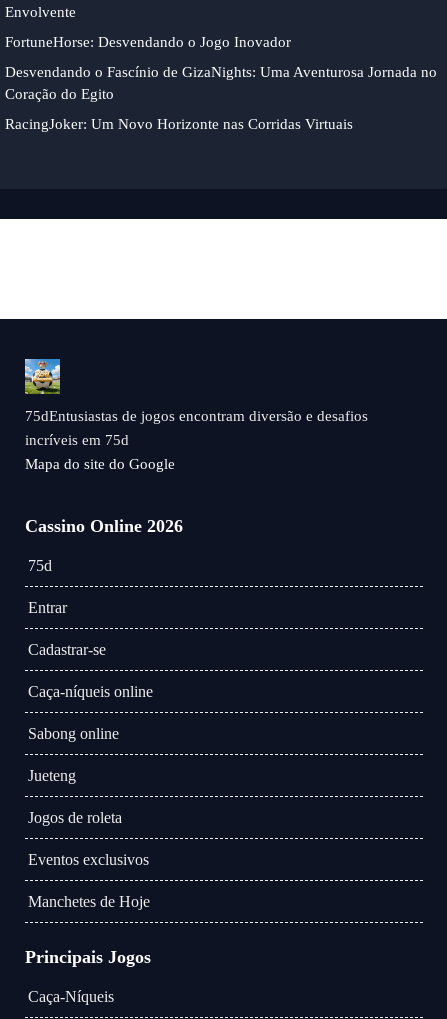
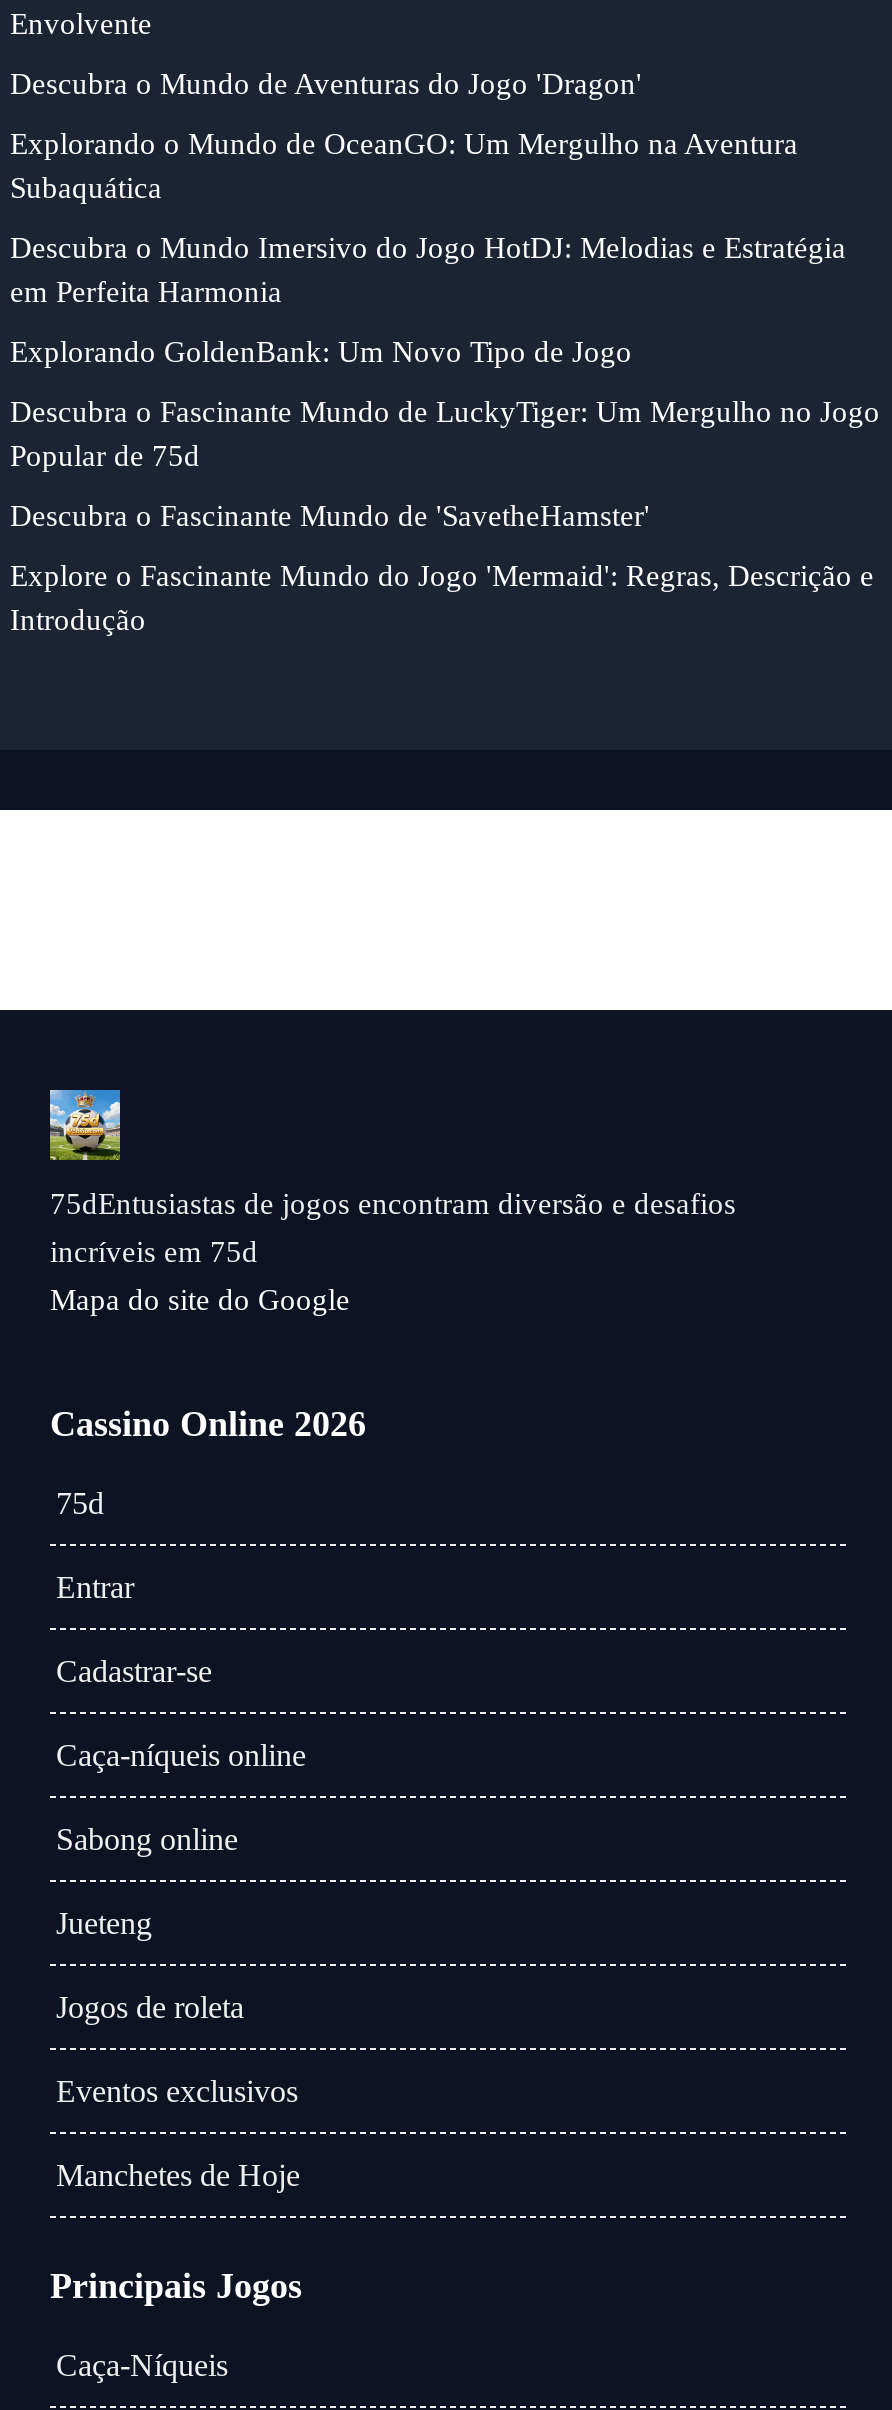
- FortuneHorse: Desvendando o Jogo Inovador
- Desvendando o Fascínio de GizaNights: Uma Aventurosa Jornada no
- Coração do Egito
- RacingJoker: Um Novo Horizonte nas Corridas Virtuais
+ Descubra o Mundo de Aventuras do Jogo 'Dragon'
+ Explorando o Mundo de OceanGO: Um Mergulho na Aventura
+ Subaquática
+ Descubra o Mundo Imersivo do Jogo HotDJ: Melodias e Estratégia
+ em Perfeita Harmonia
+ Explorando GoldenBank: Um Novo Tipo de Jogo
+ Descubra o Fascinante Mundo de LuckyTiger: Um Mergulho no Jogo
+ Popular de 75d
+ Descubra o Fascinante Mundo de 'SavetheHamster'
+ Explore o Fascinante Mundo do Jogo 'Mermaid': Regras, Descrição e
+ Introdução
